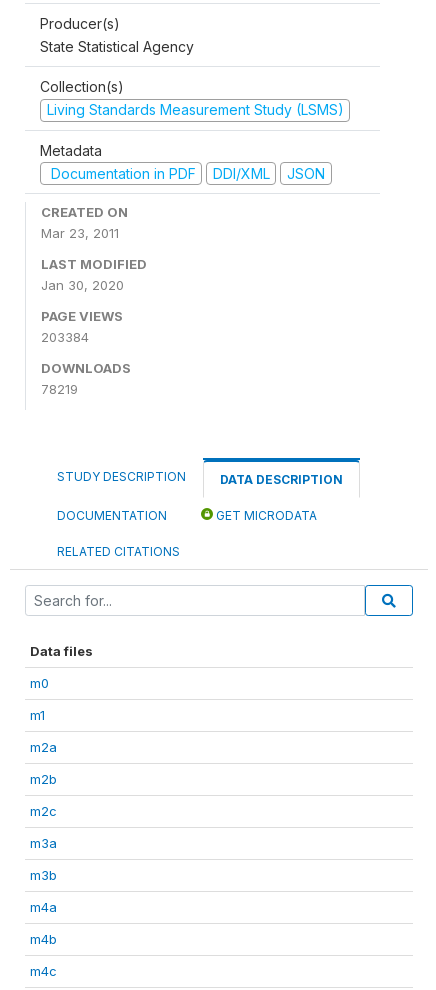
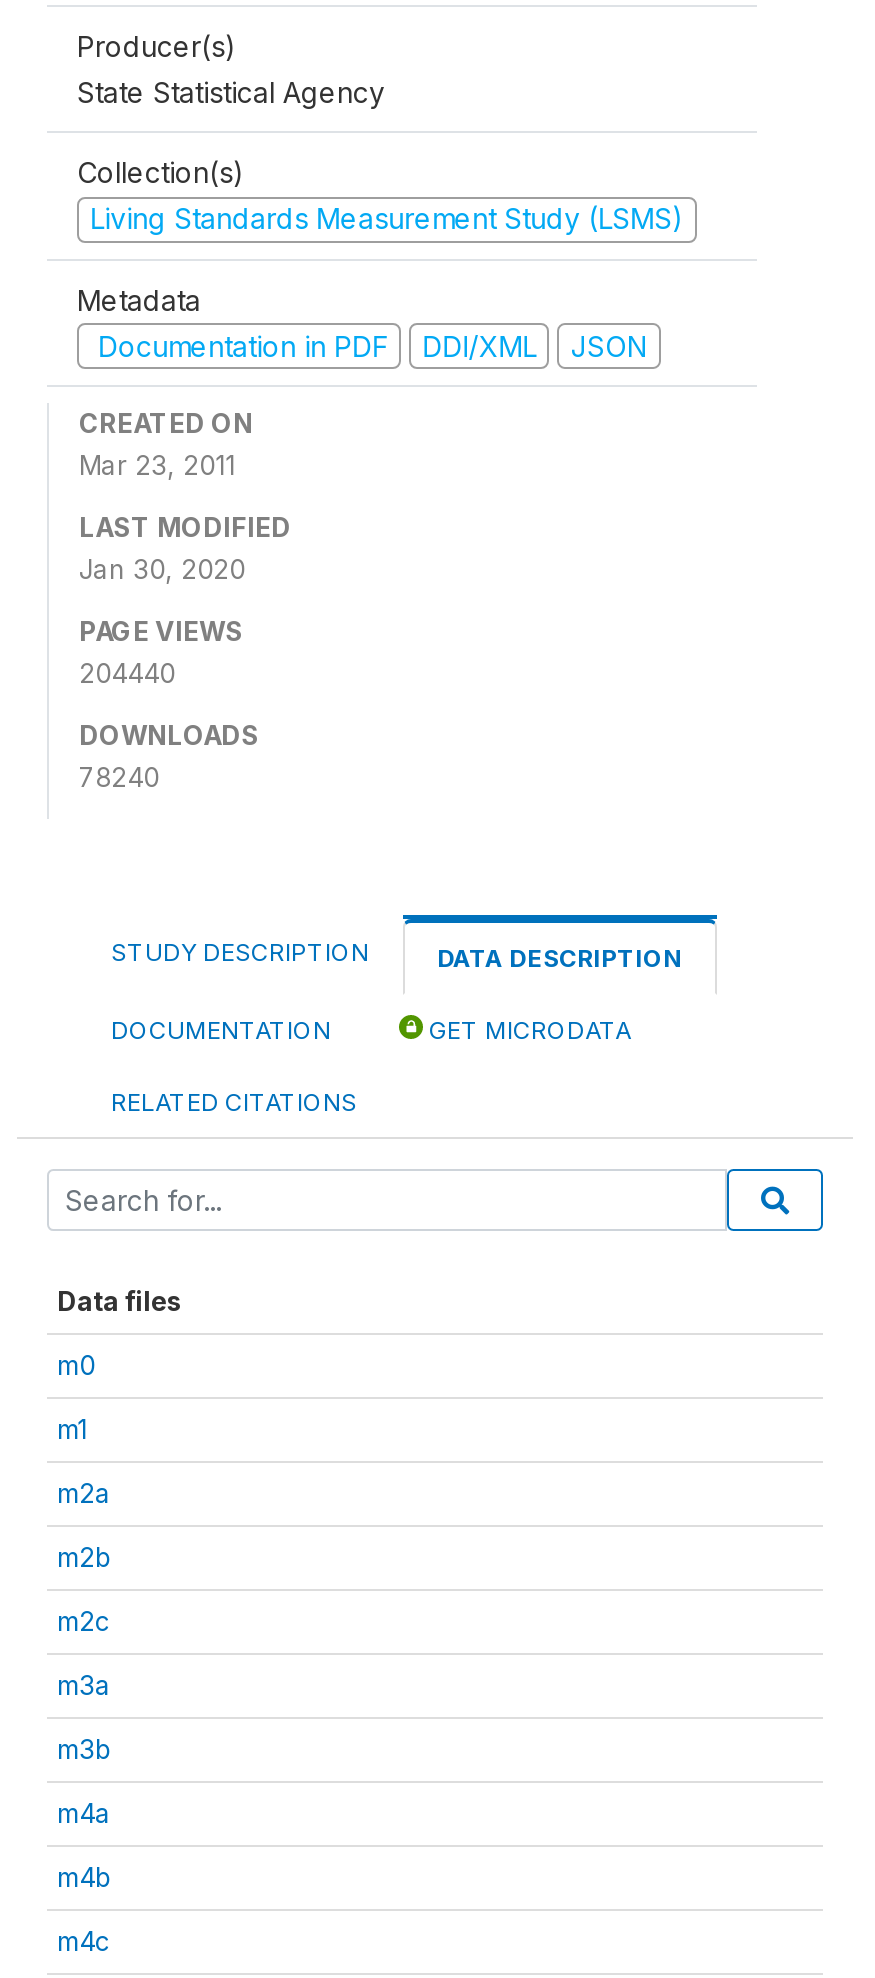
- 203384
+ 204440

- 78219
+ 78240
